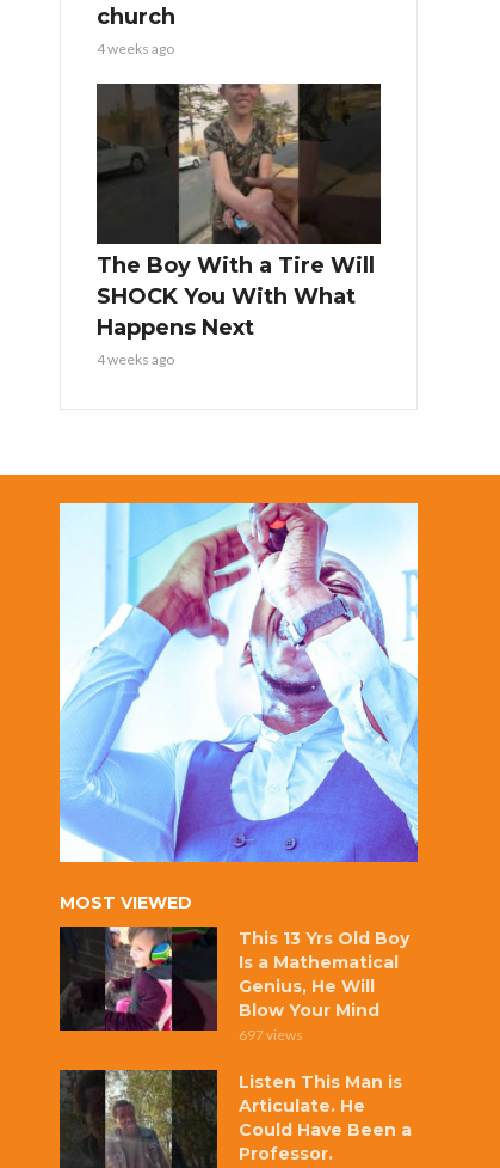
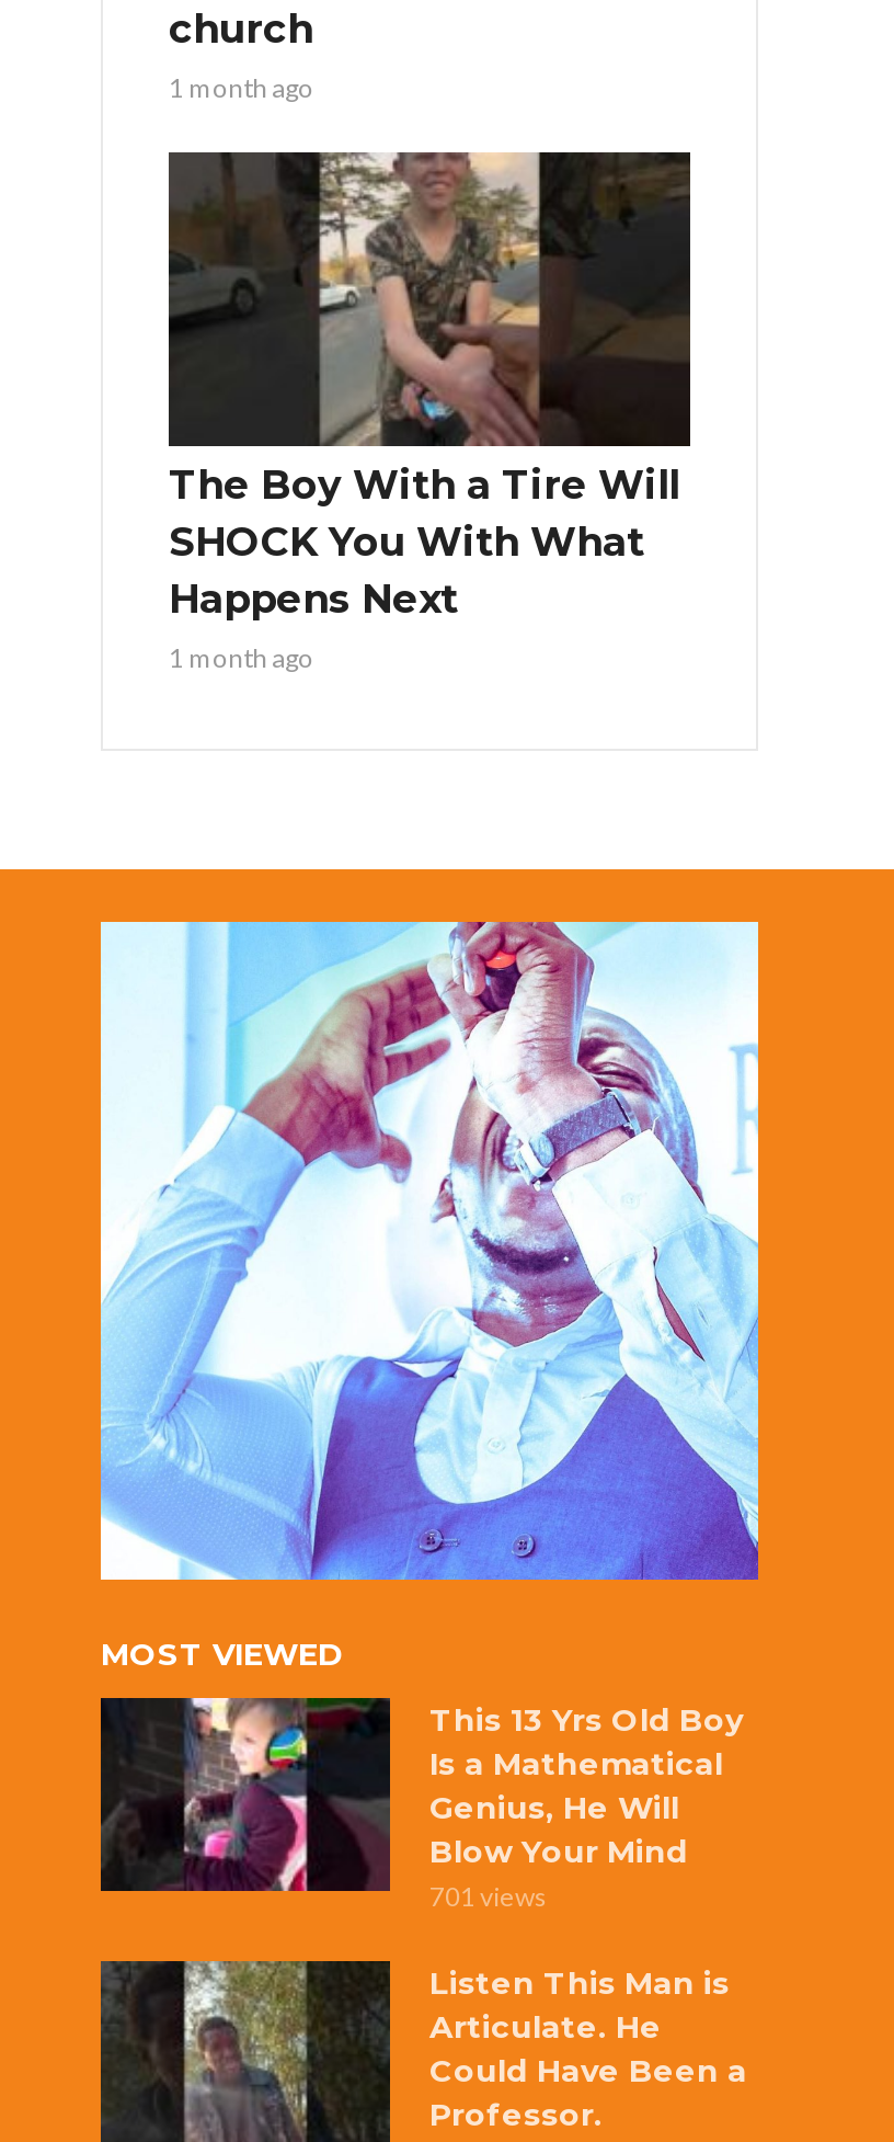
- 4 weeks ago
+ 1 month ago

- 4 weeks ago
+ 1 month ago

- 697 views
+ 701 views
